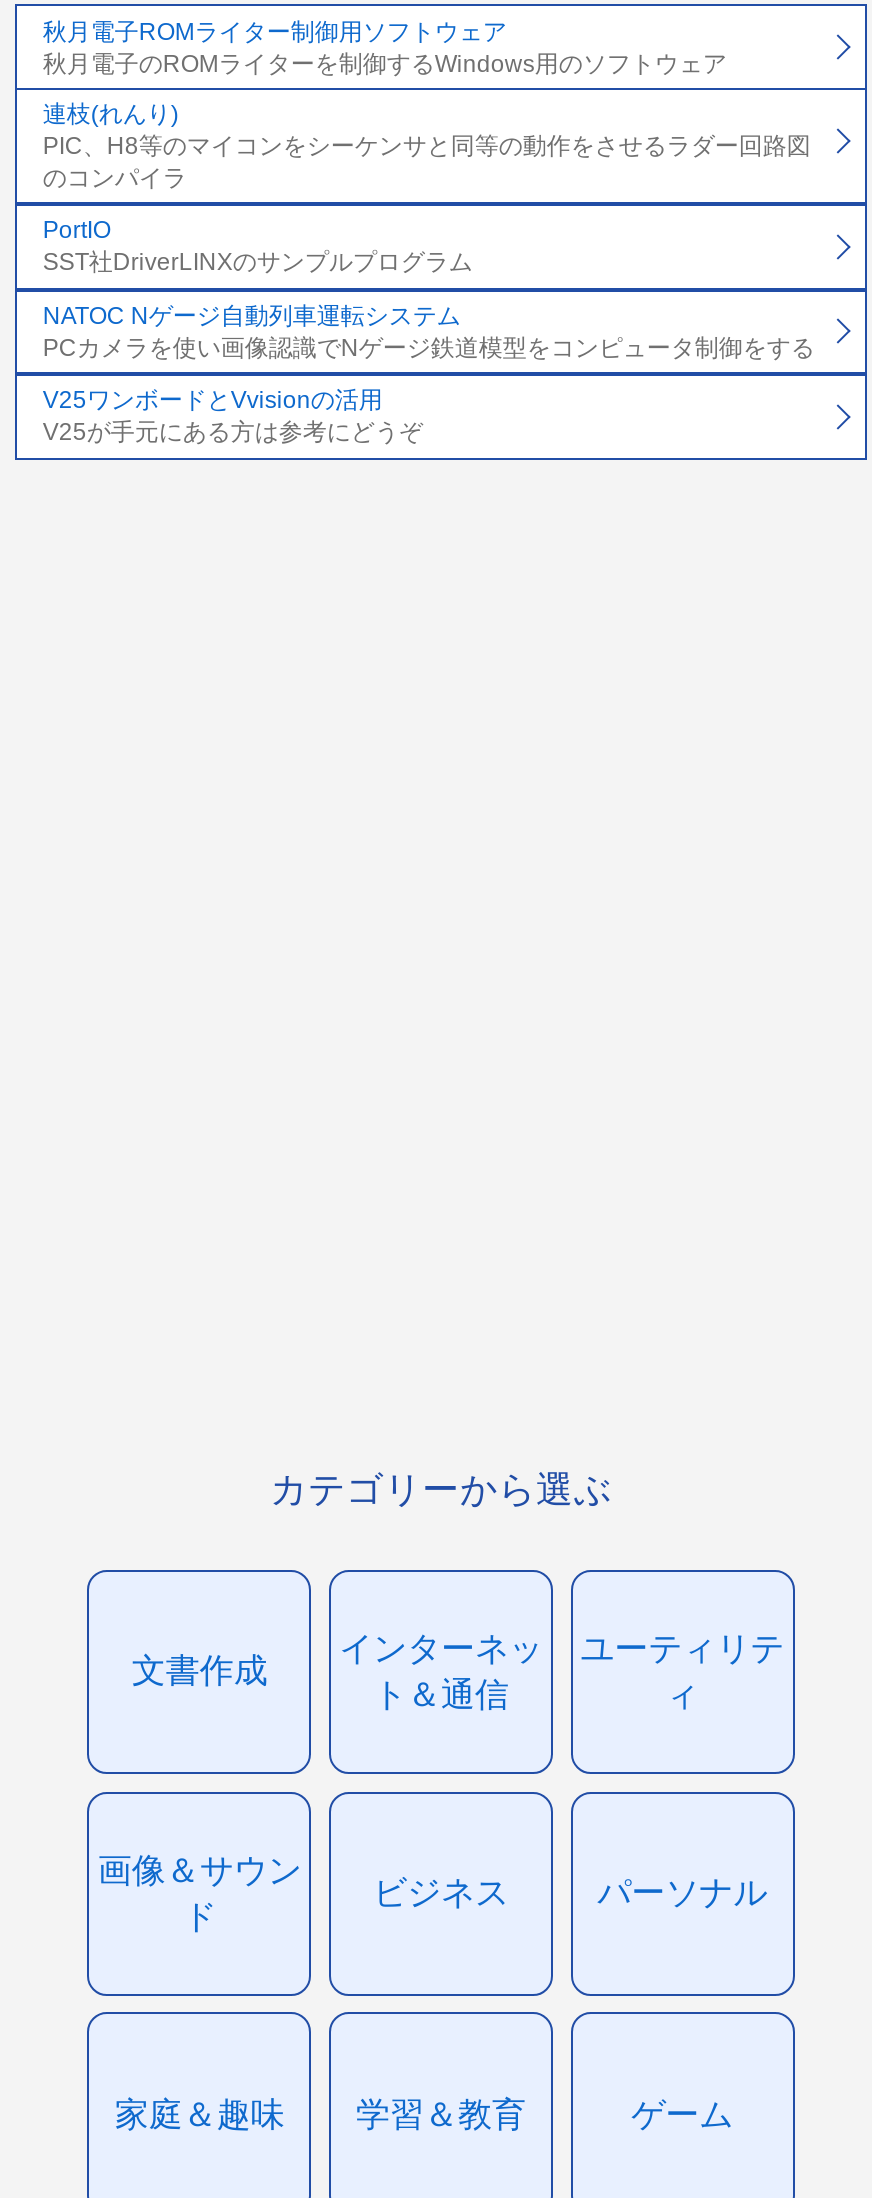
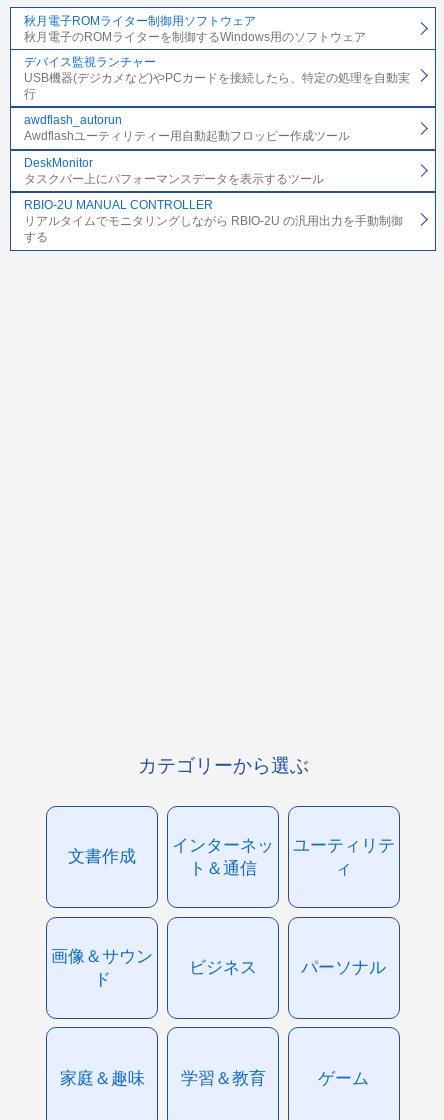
- 連枝(れんり)
- PIC、H8等のマイコンをシーケンサと同等の動作をさせるラダー回路図
- のコンパイラ
+ デバイス監視ランチャー
+ USB機器(デジカメなど)やPCカードを接続したら、特定の処理を自動実
+ 行

- PortIO
- SST社DriverLINXのサンプルプログラム
+ awdflash_autorun
+ Awdflashユーティリティー用自動起動フロッピー作成ツール

- NATOC Nゲージ自動列車運転システム
- PCカメラを使い画像認識でNゲージ鉄道模型をコンピュータ制御をする
+ DeskMonitor
+ タスクバー上にパフォーマンスデータを表示するツール

- V25ワンボードとVvisionの活用
- V25が手元にある方は参考にどうぞ
+ RBIO-2U MANUAL CONTROLLER
+ リアルタイムでモニタリングしながら RBIO-2U の汎用出力を手動制御
+ する
